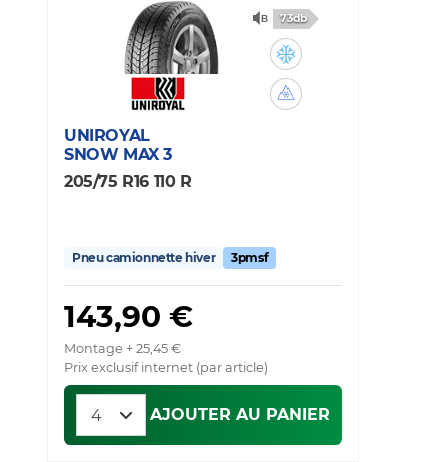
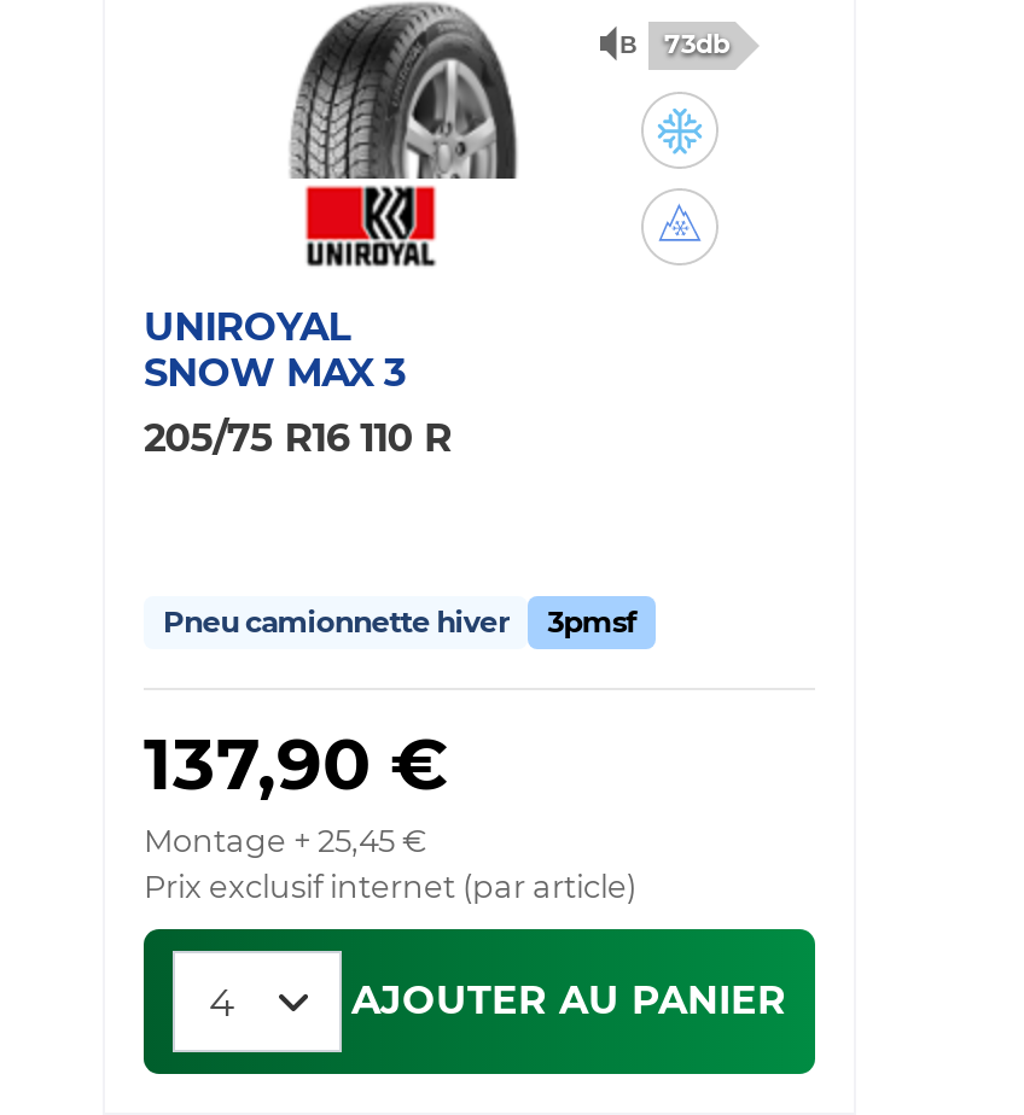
- 143,90 €
+ 137,90 €
